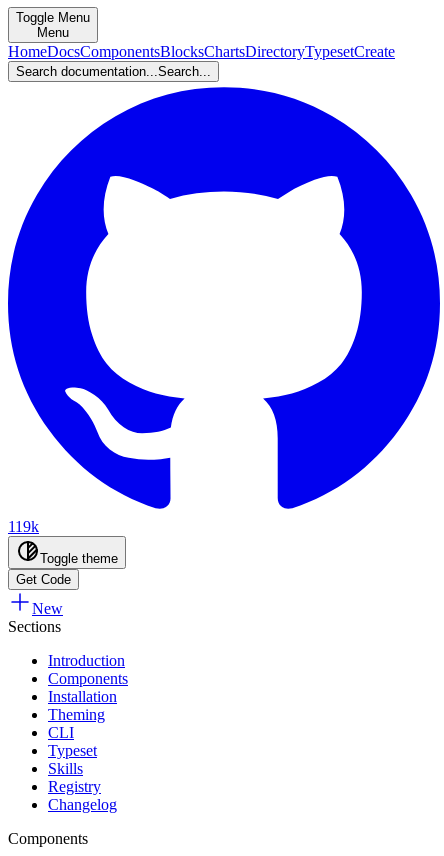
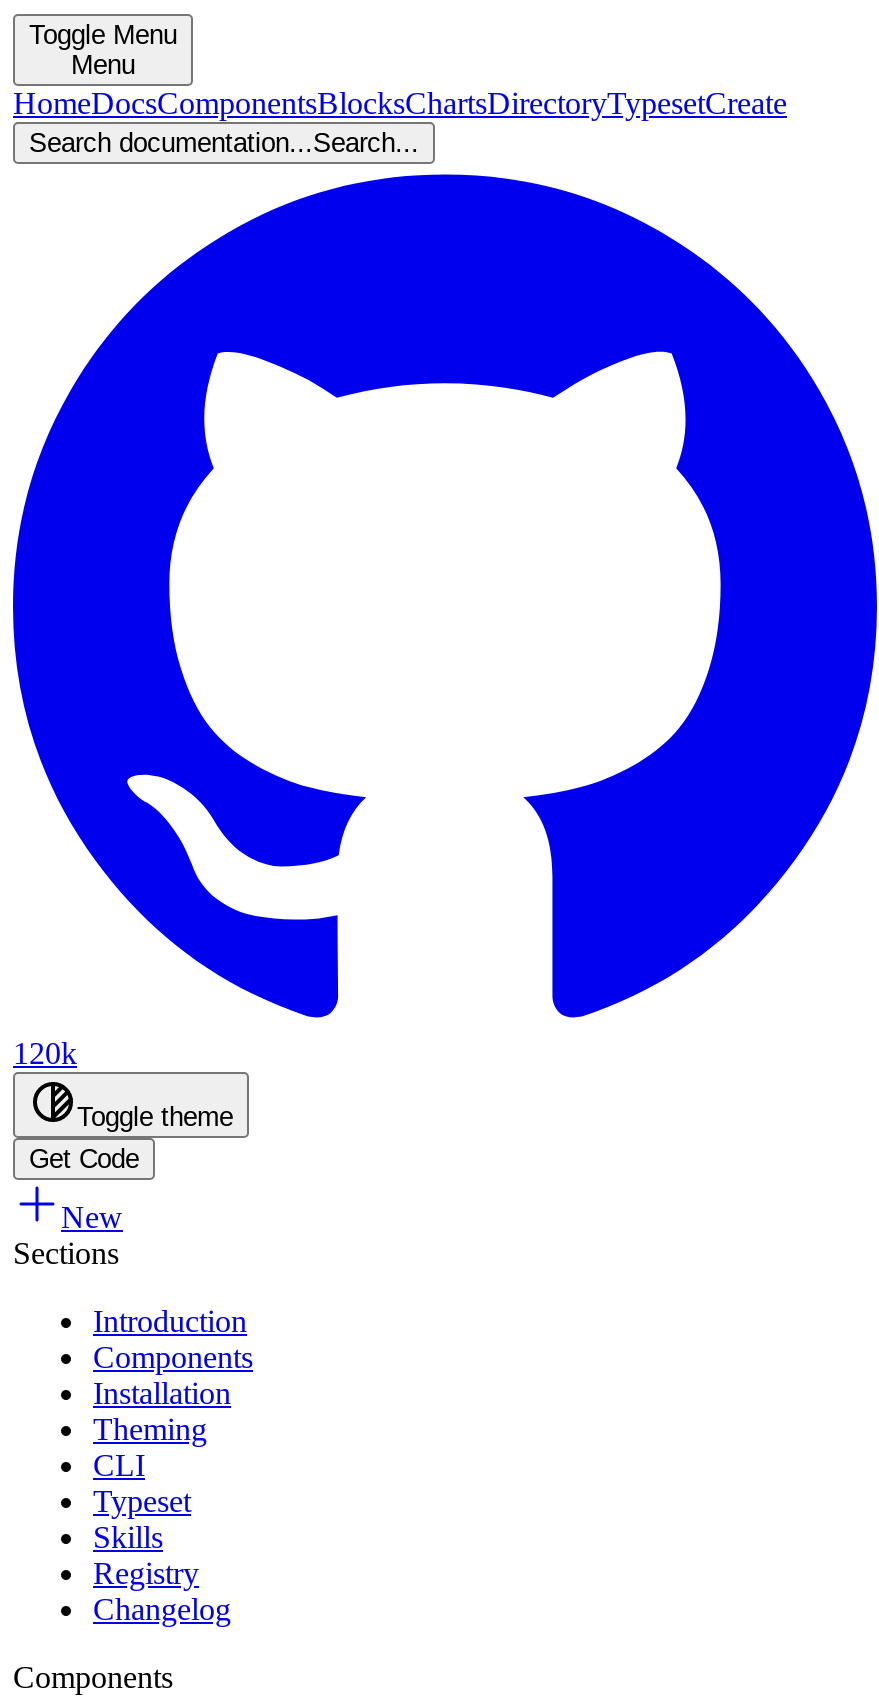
- 119k
+ 120k
